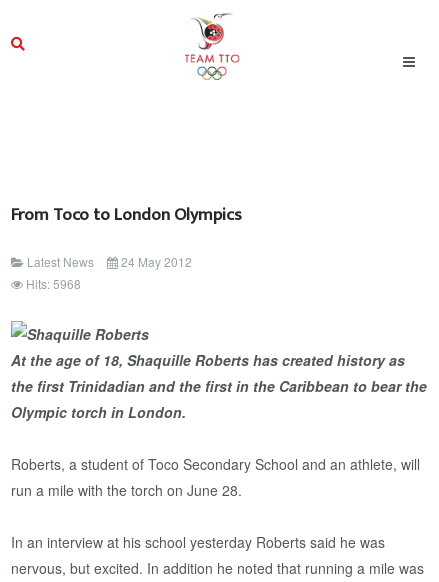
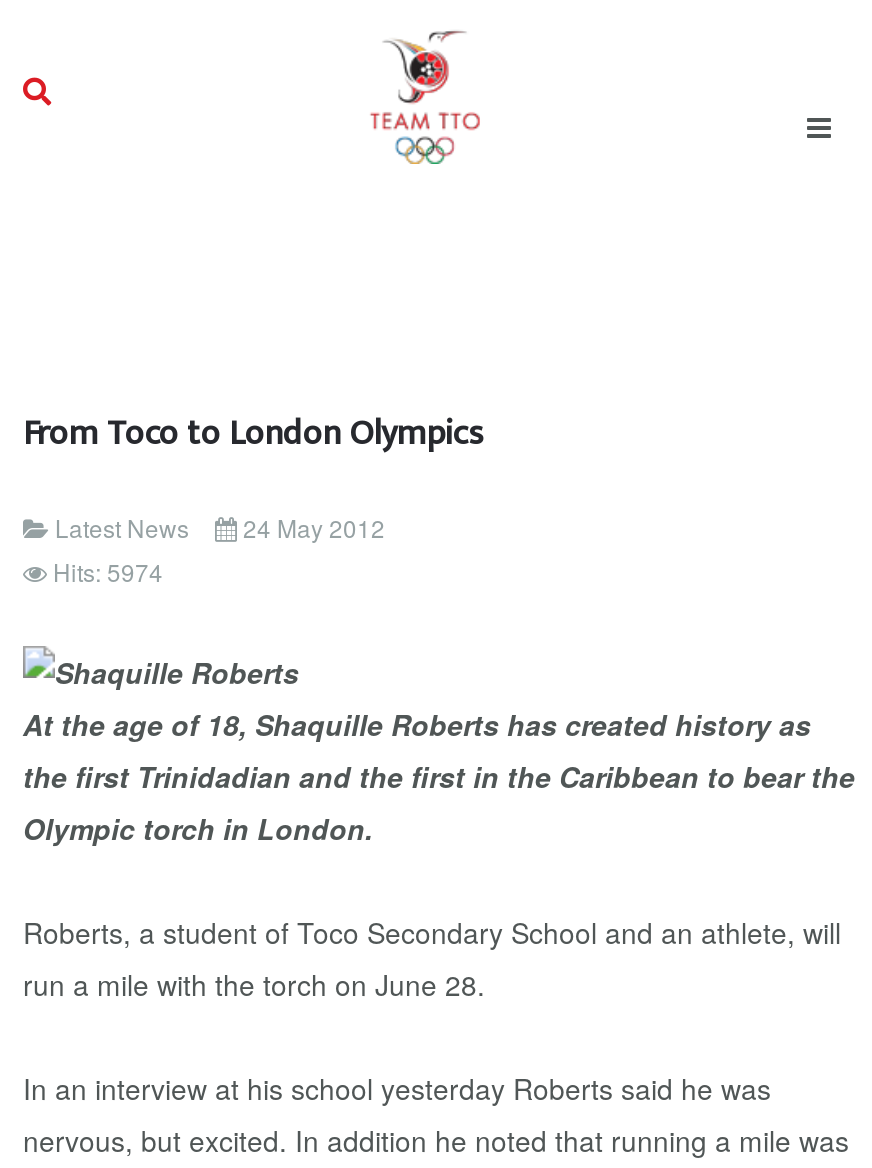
- Hits: 5968
+ Hits: 5974
